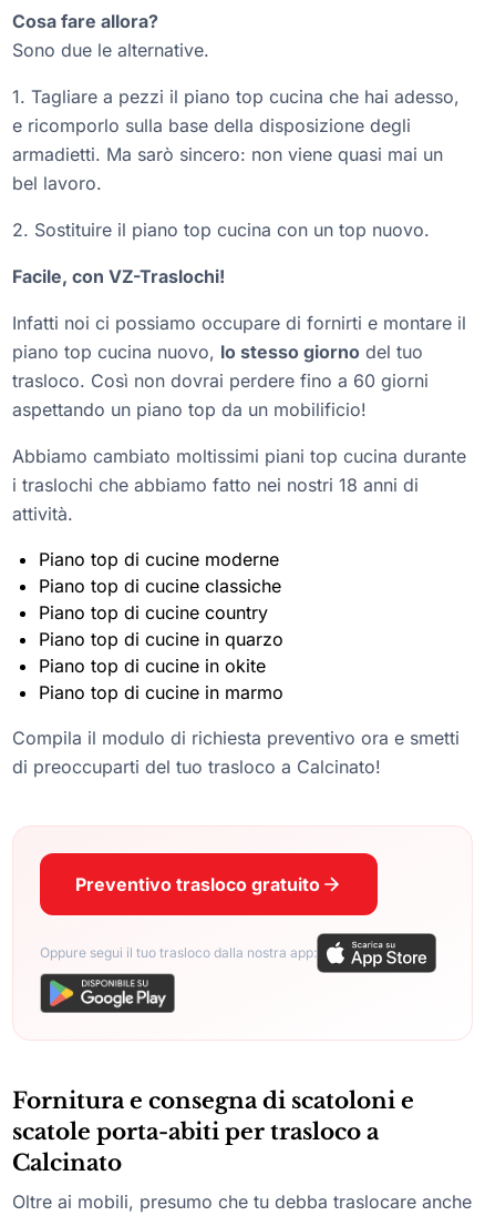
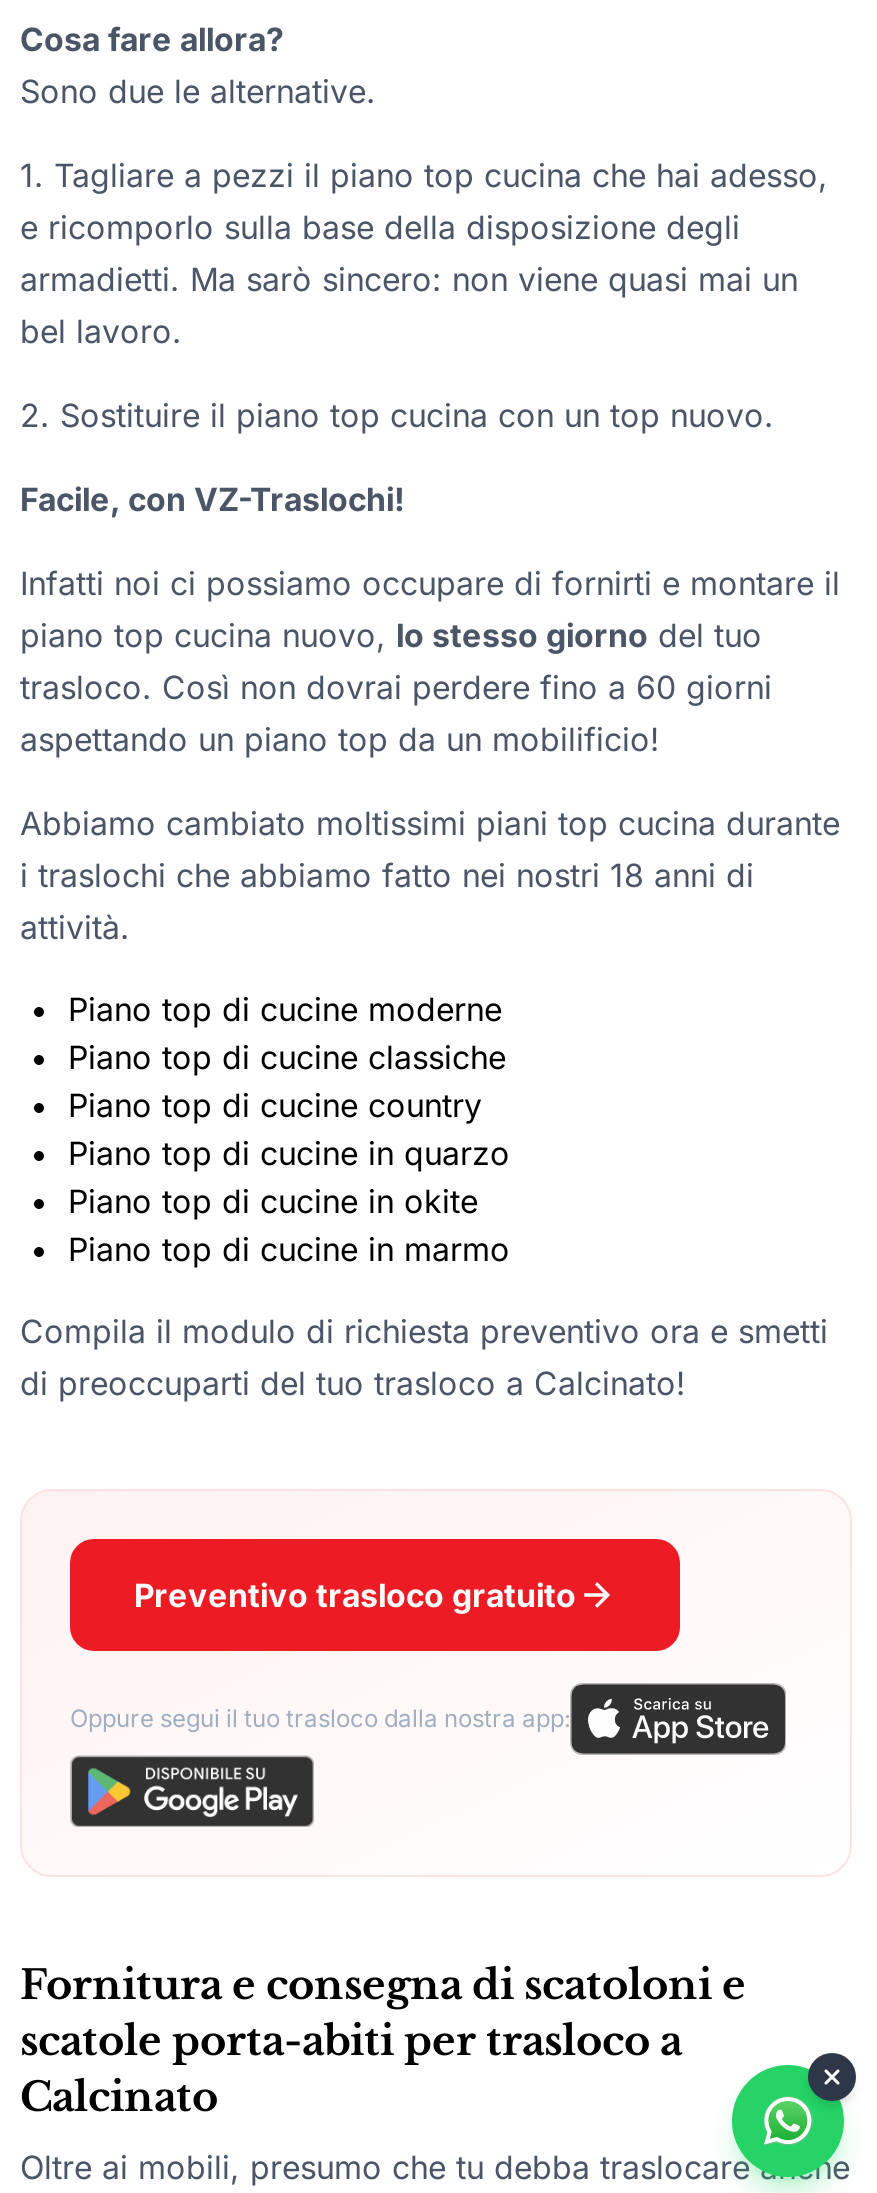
+ [image]
